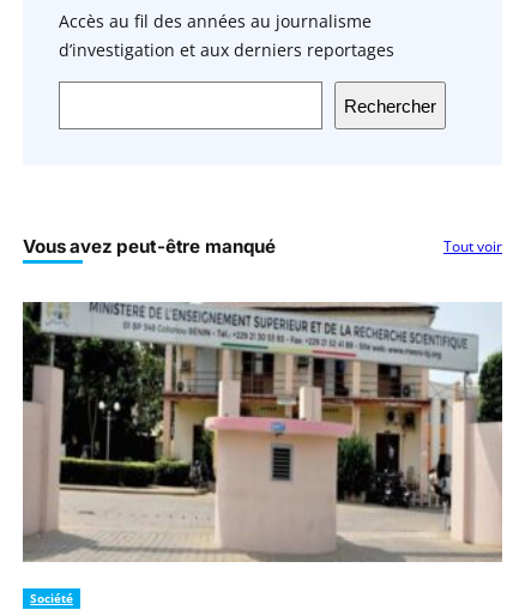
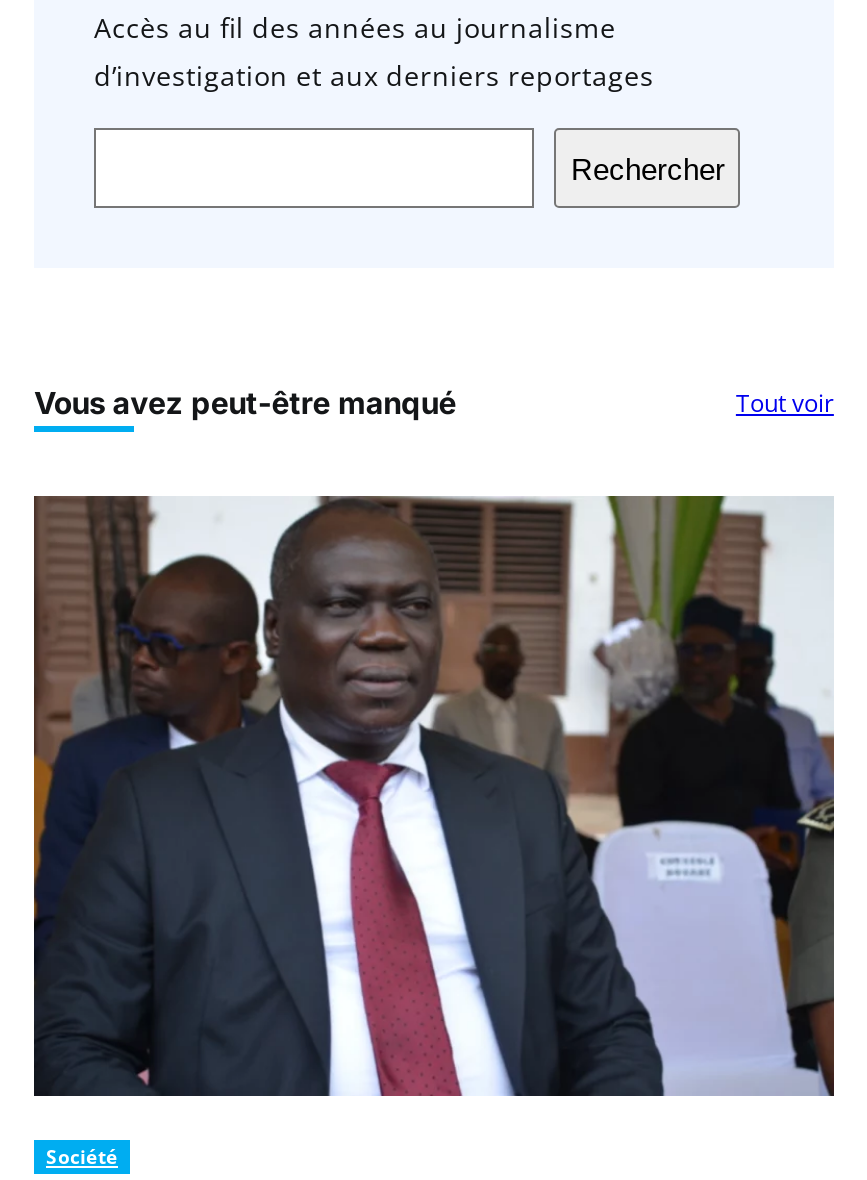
- [image]
+ [image]
